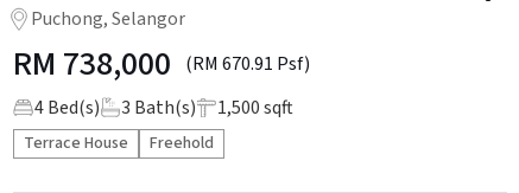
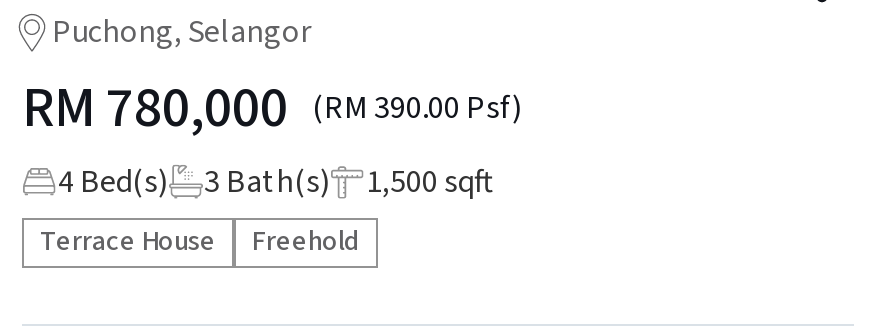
- RM 738,000 (RM 670.91 Psf)
+ RM 780,000 (RM 390.00 Psf)
